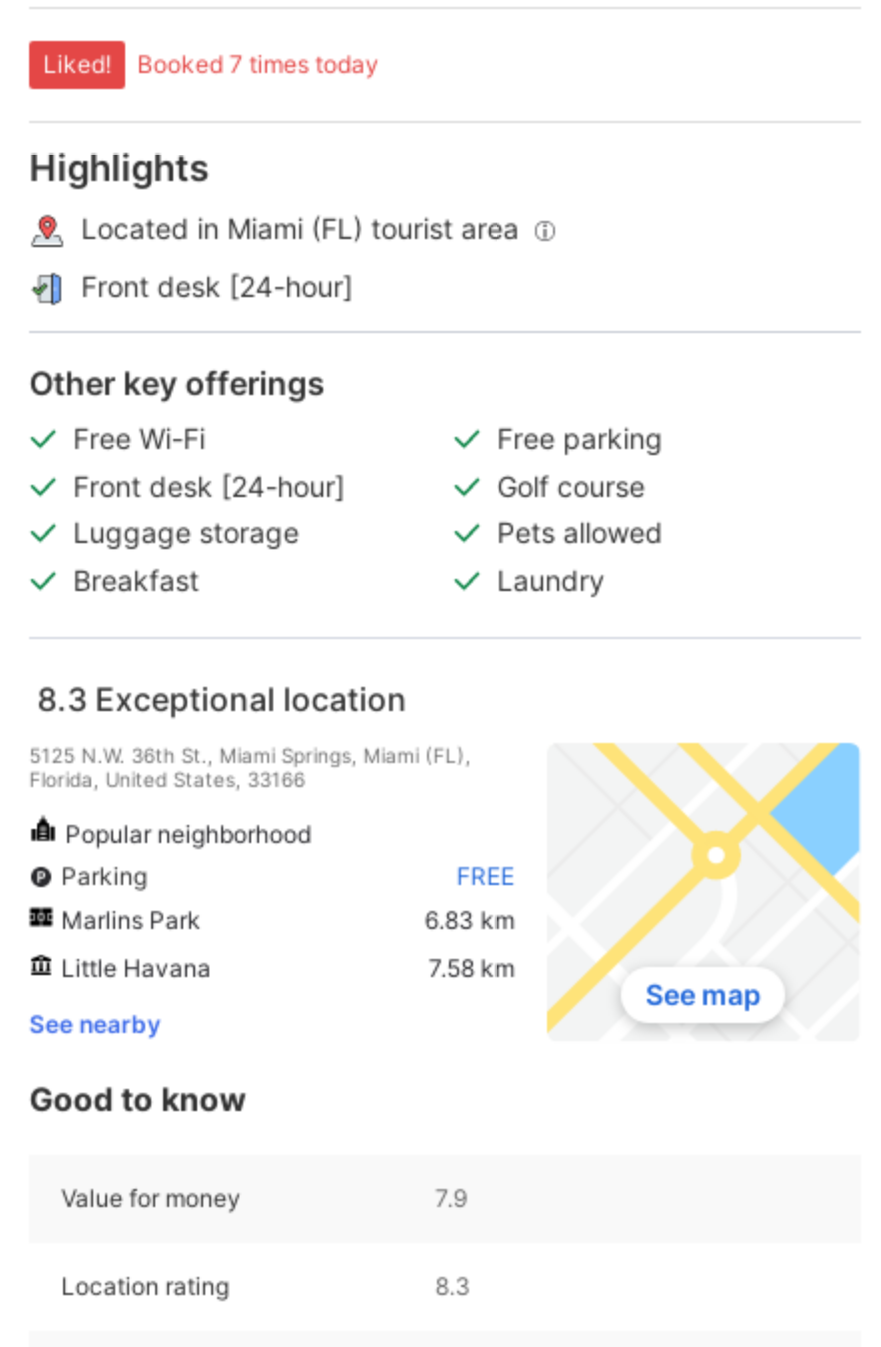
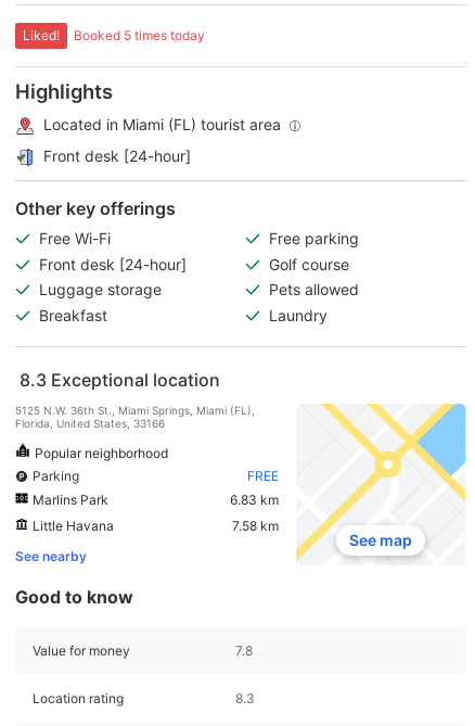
- Booked 7 times today
+ Booked 5 times today

- 7.9
+ 7.8
